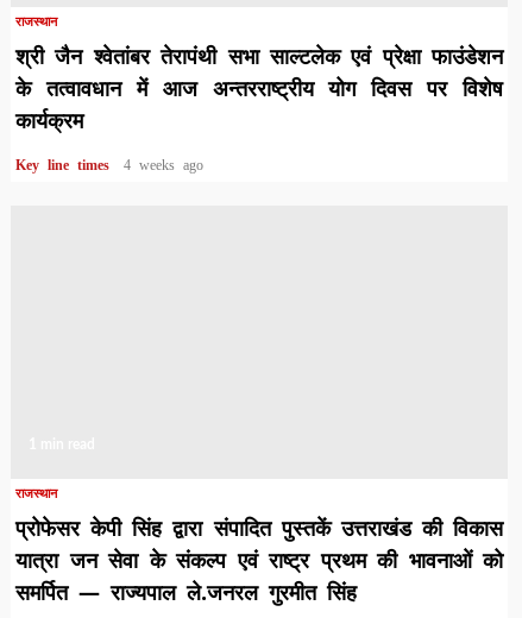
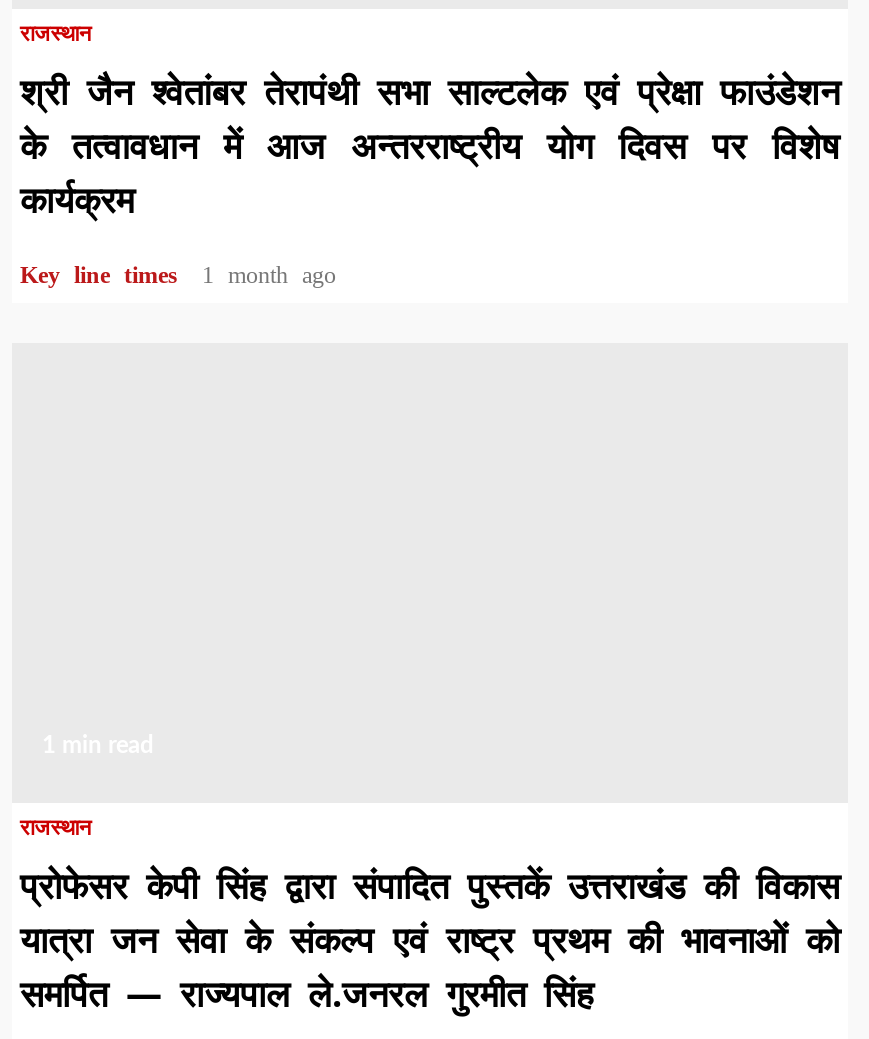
- Key line times 4 weeks ago
+ Key line times 1 month ago
